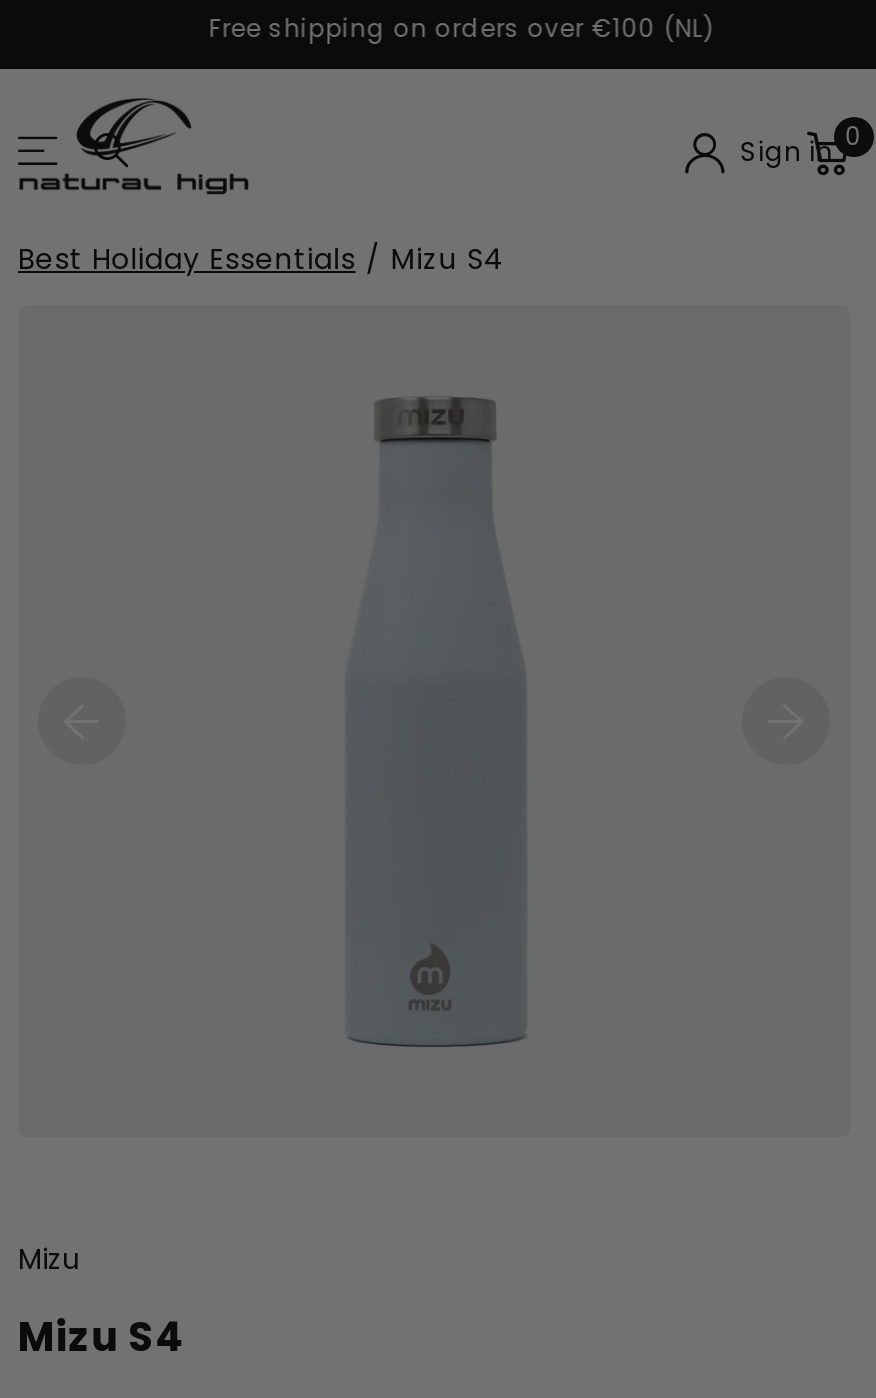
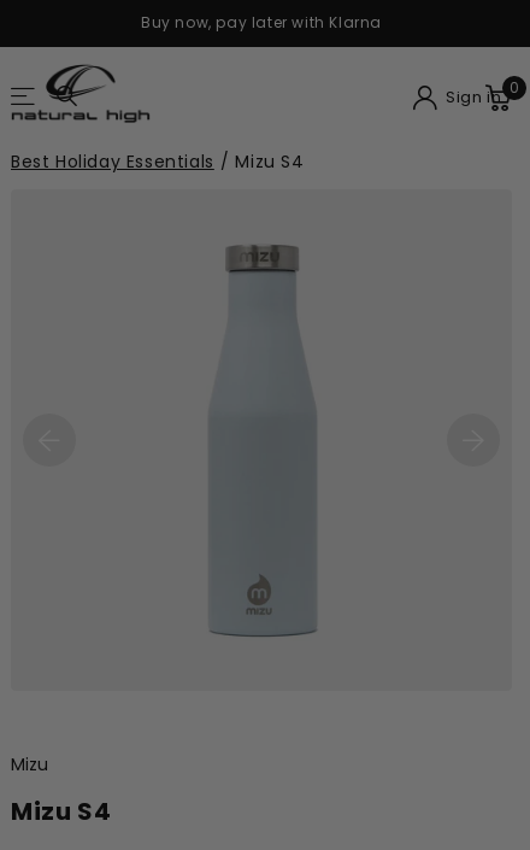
- Free shipping on orders over €100 (NL)
+ Buy now, pay later with Klarna
